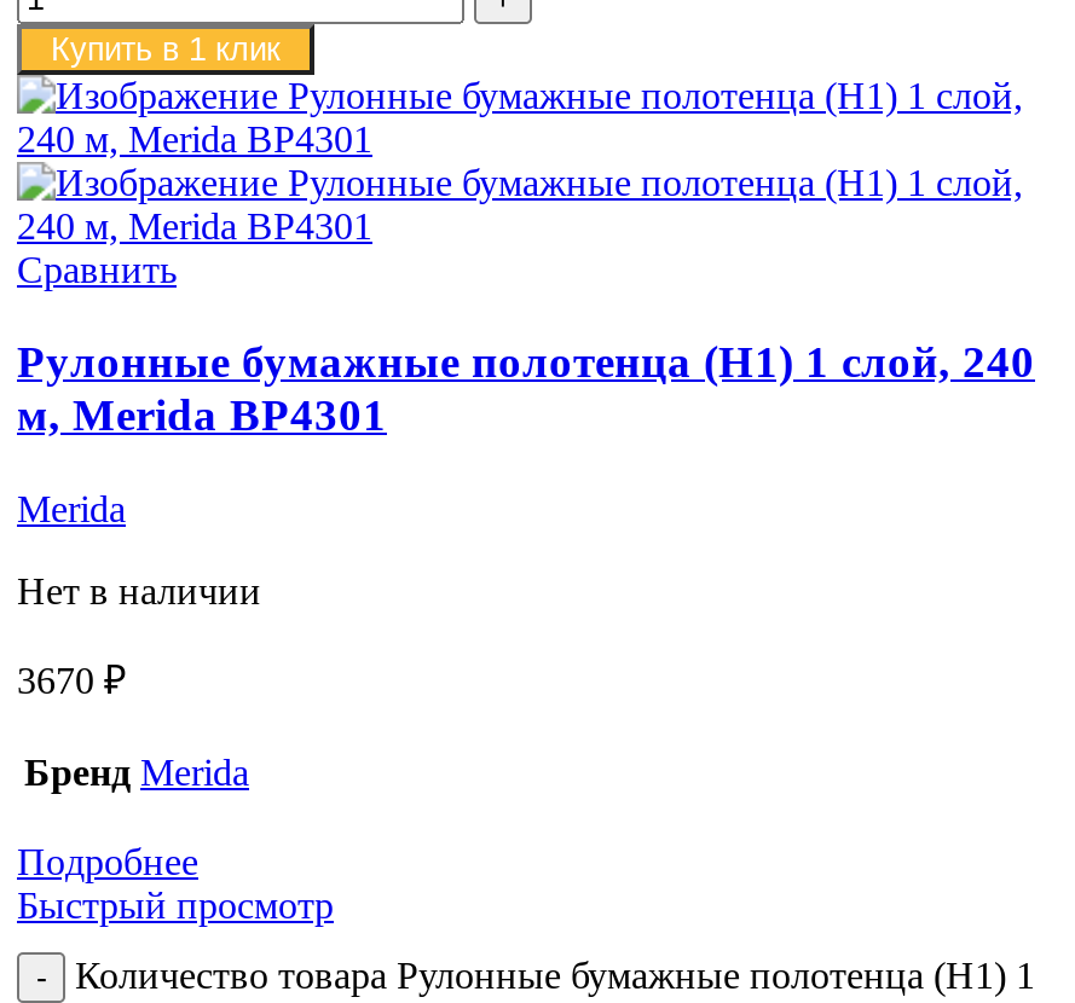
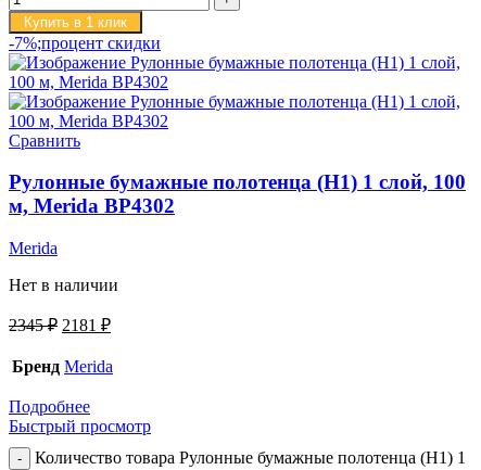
+ -7%;процент скидки

- Рулонные бумажные полотенца (H1) 1 слой, 240
+ Рулонные бумажные полотенца (H1) 1 слой, 100

- м, Merida BP4301
+ м, Merida BP4302

- 3670 ₽
+ 2345₽ 2181 ₽
